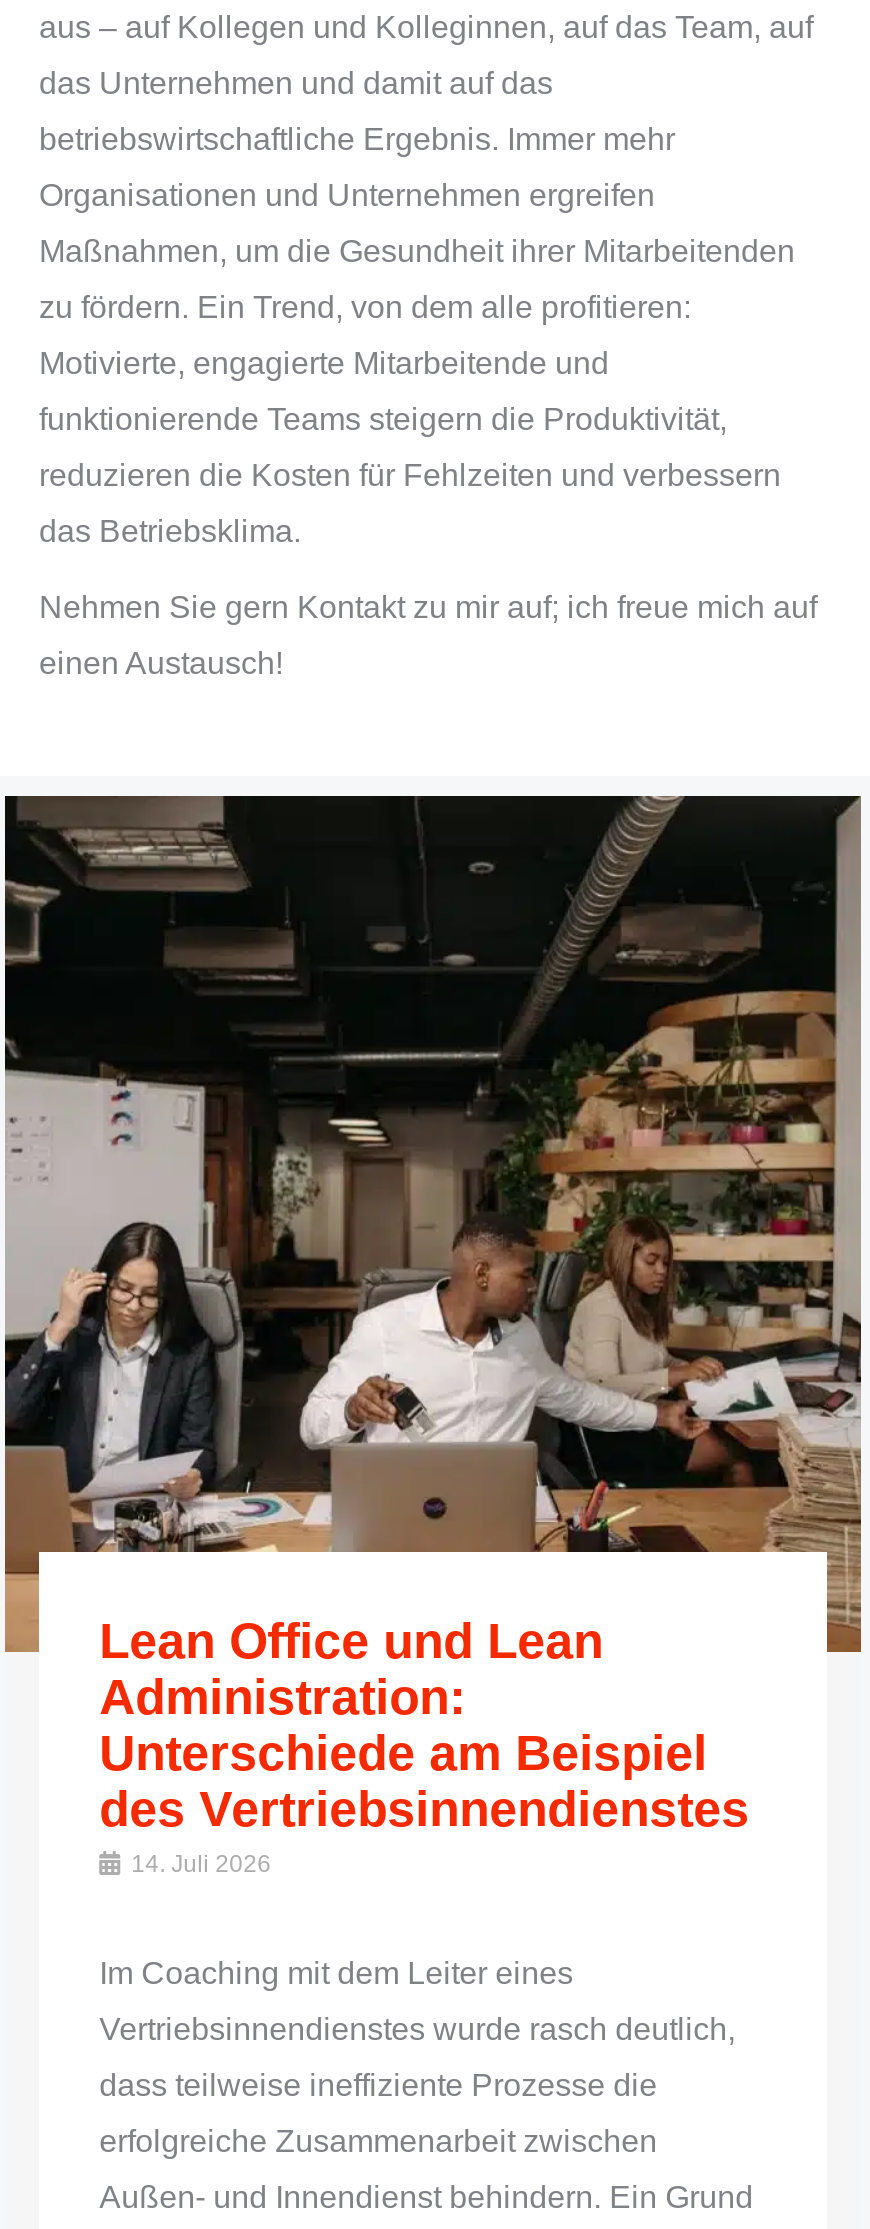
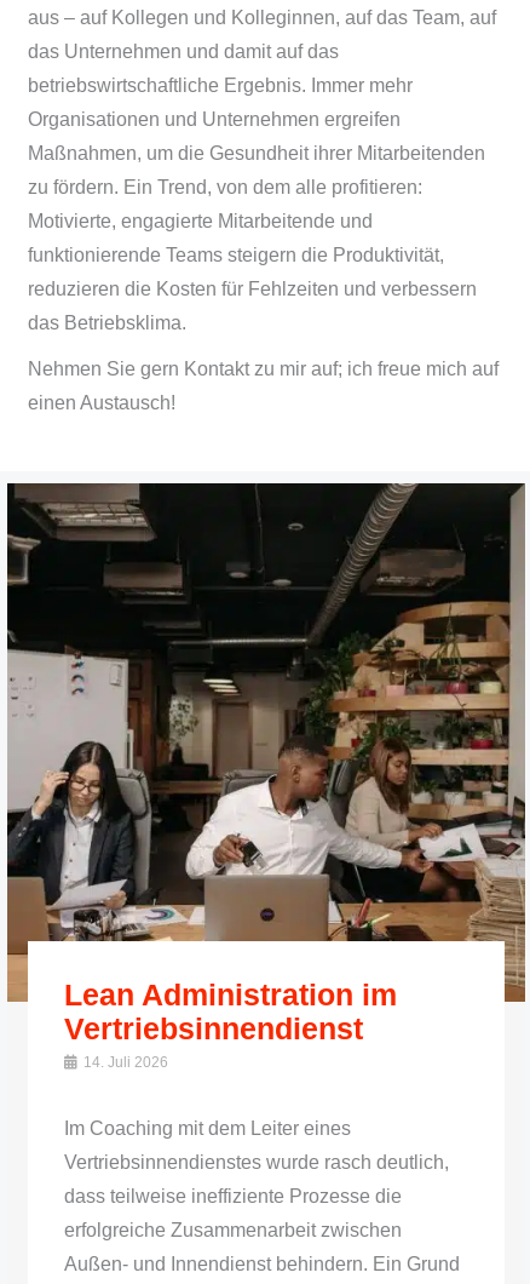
- Lean Office und Lean
- Administration:
- Unterschiede am Beispiel
- des Vertriebsinnendienstes
+ Lean Administration im
+ Vertriebsinnendienst
